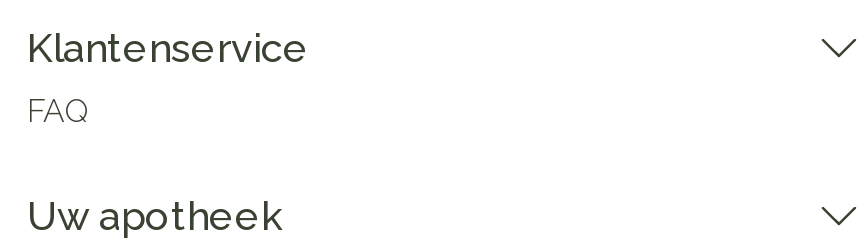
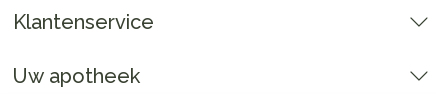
- FAQ
